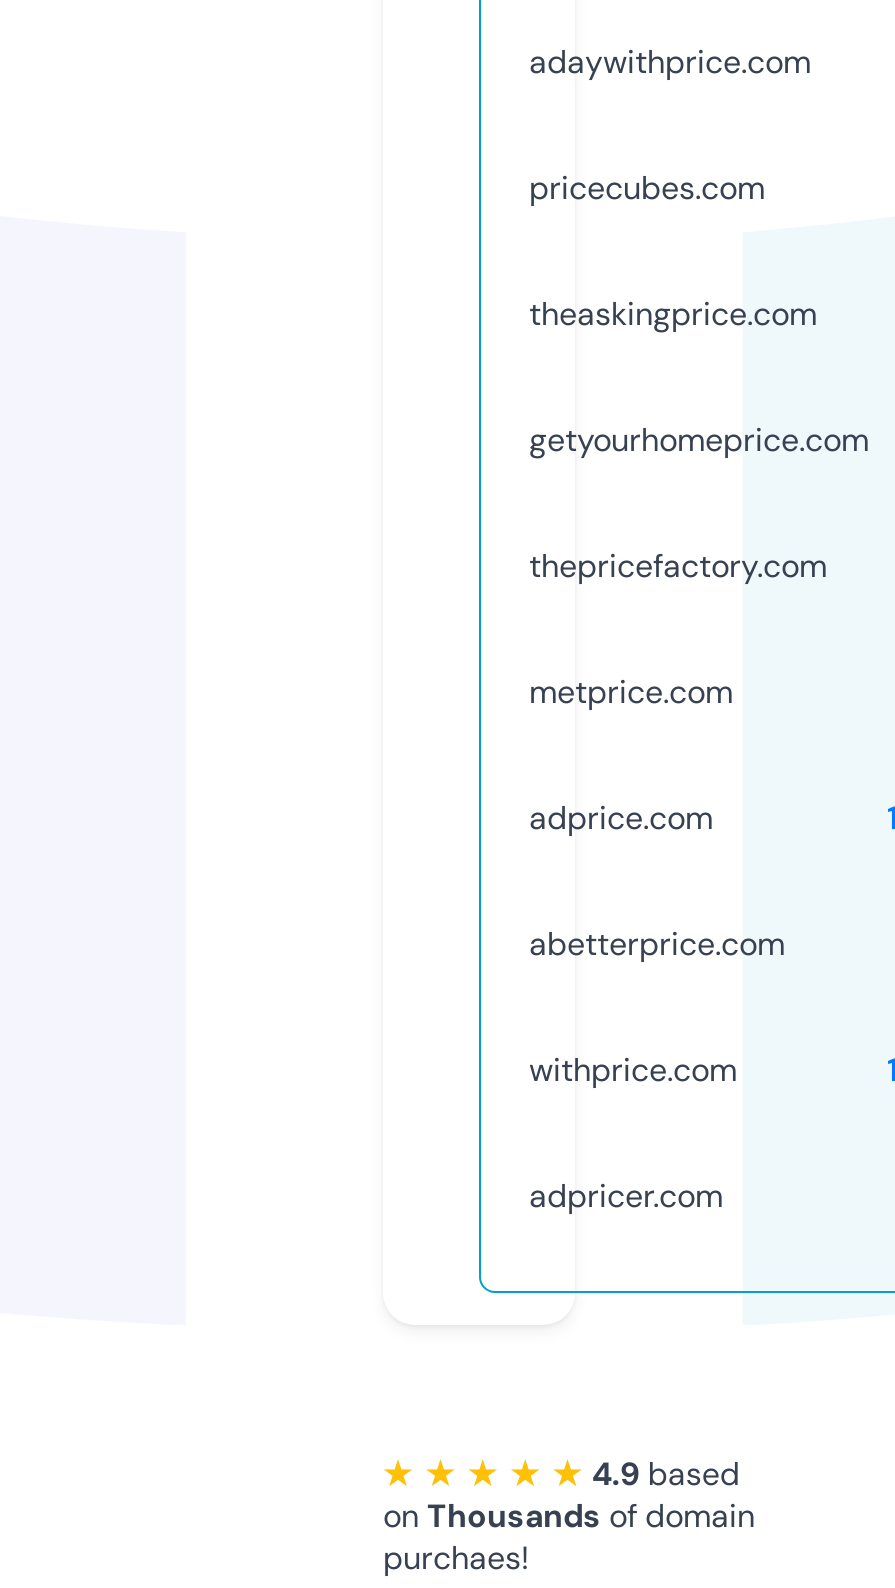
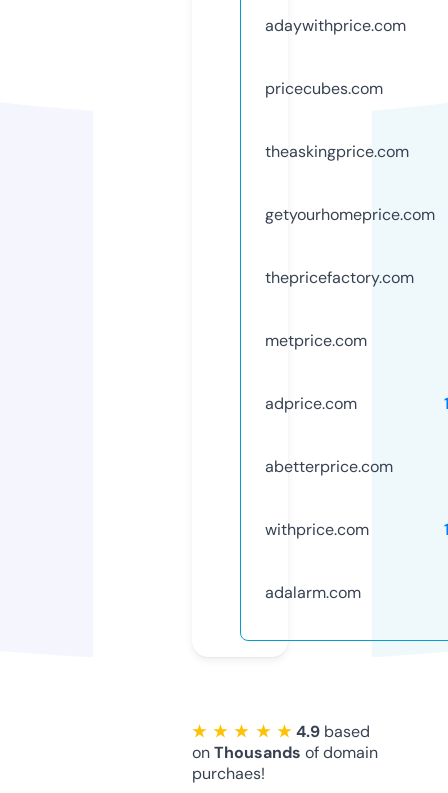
- adpricer.com
+ adalarm.com
